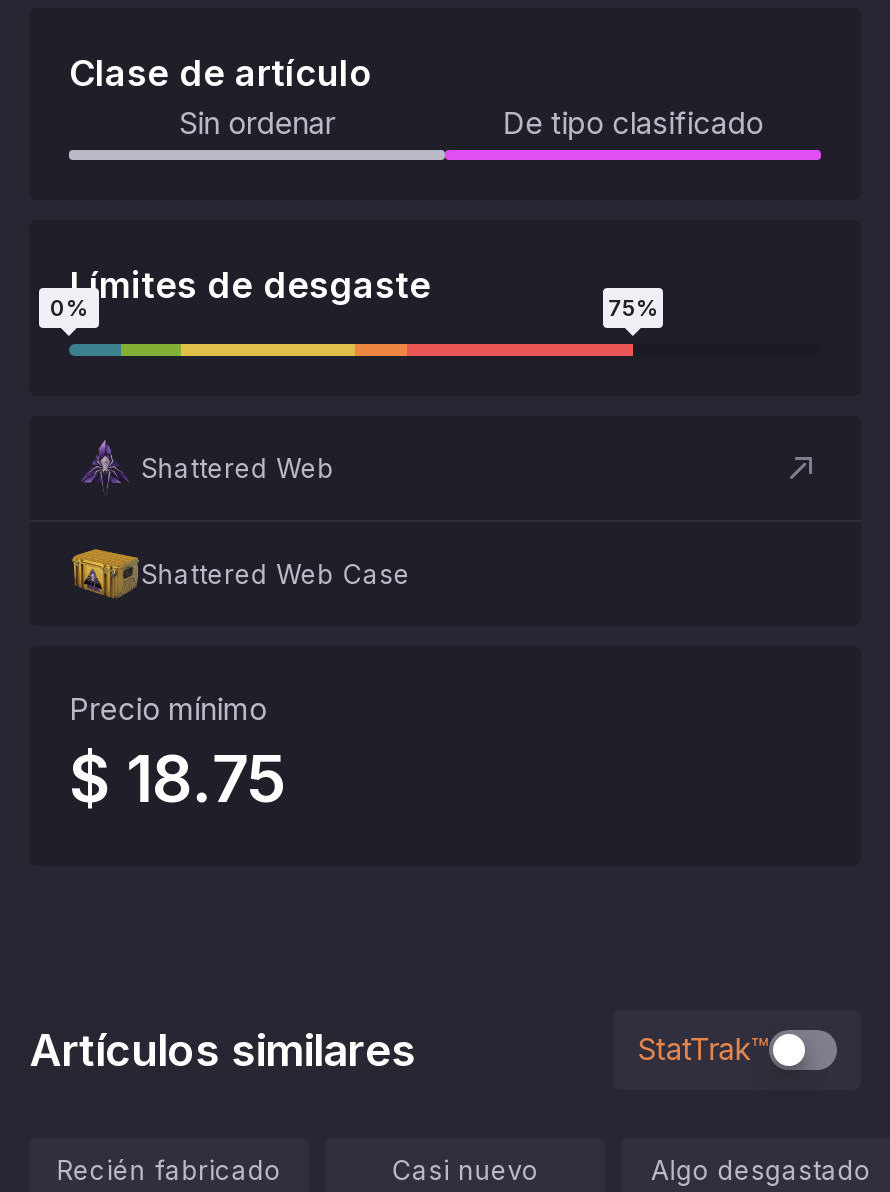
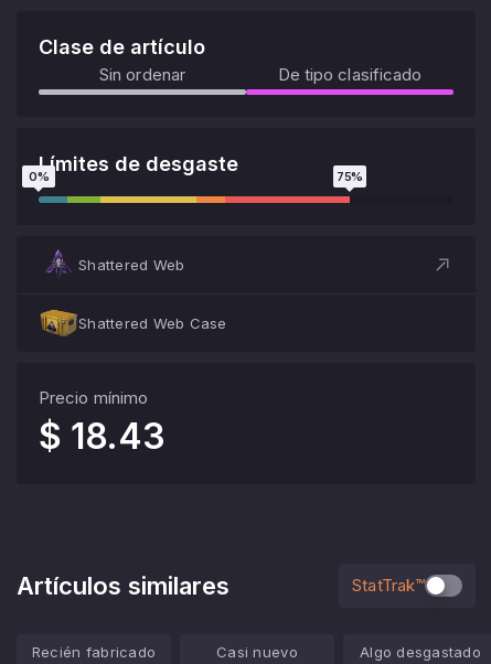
- $ 18.75
+ $ 18.43
